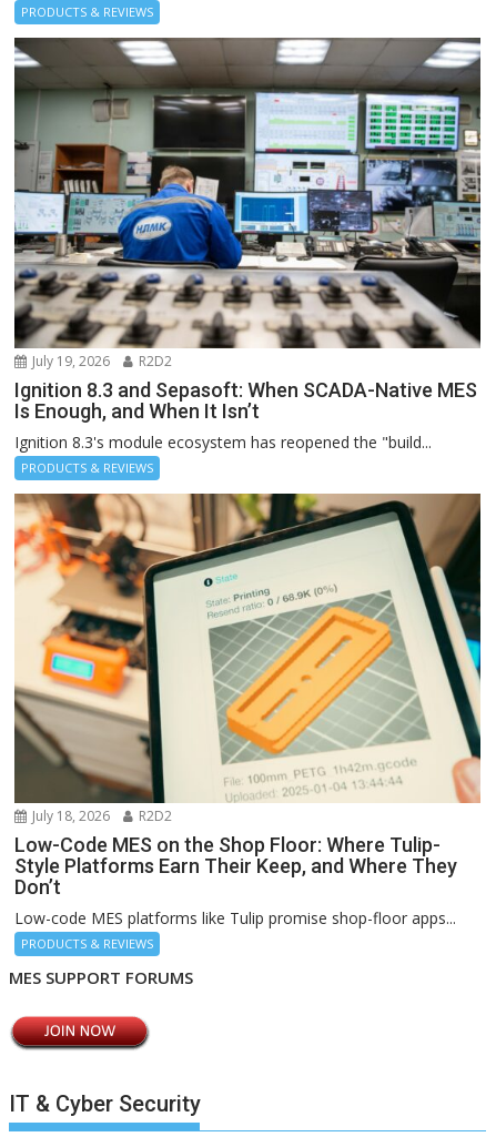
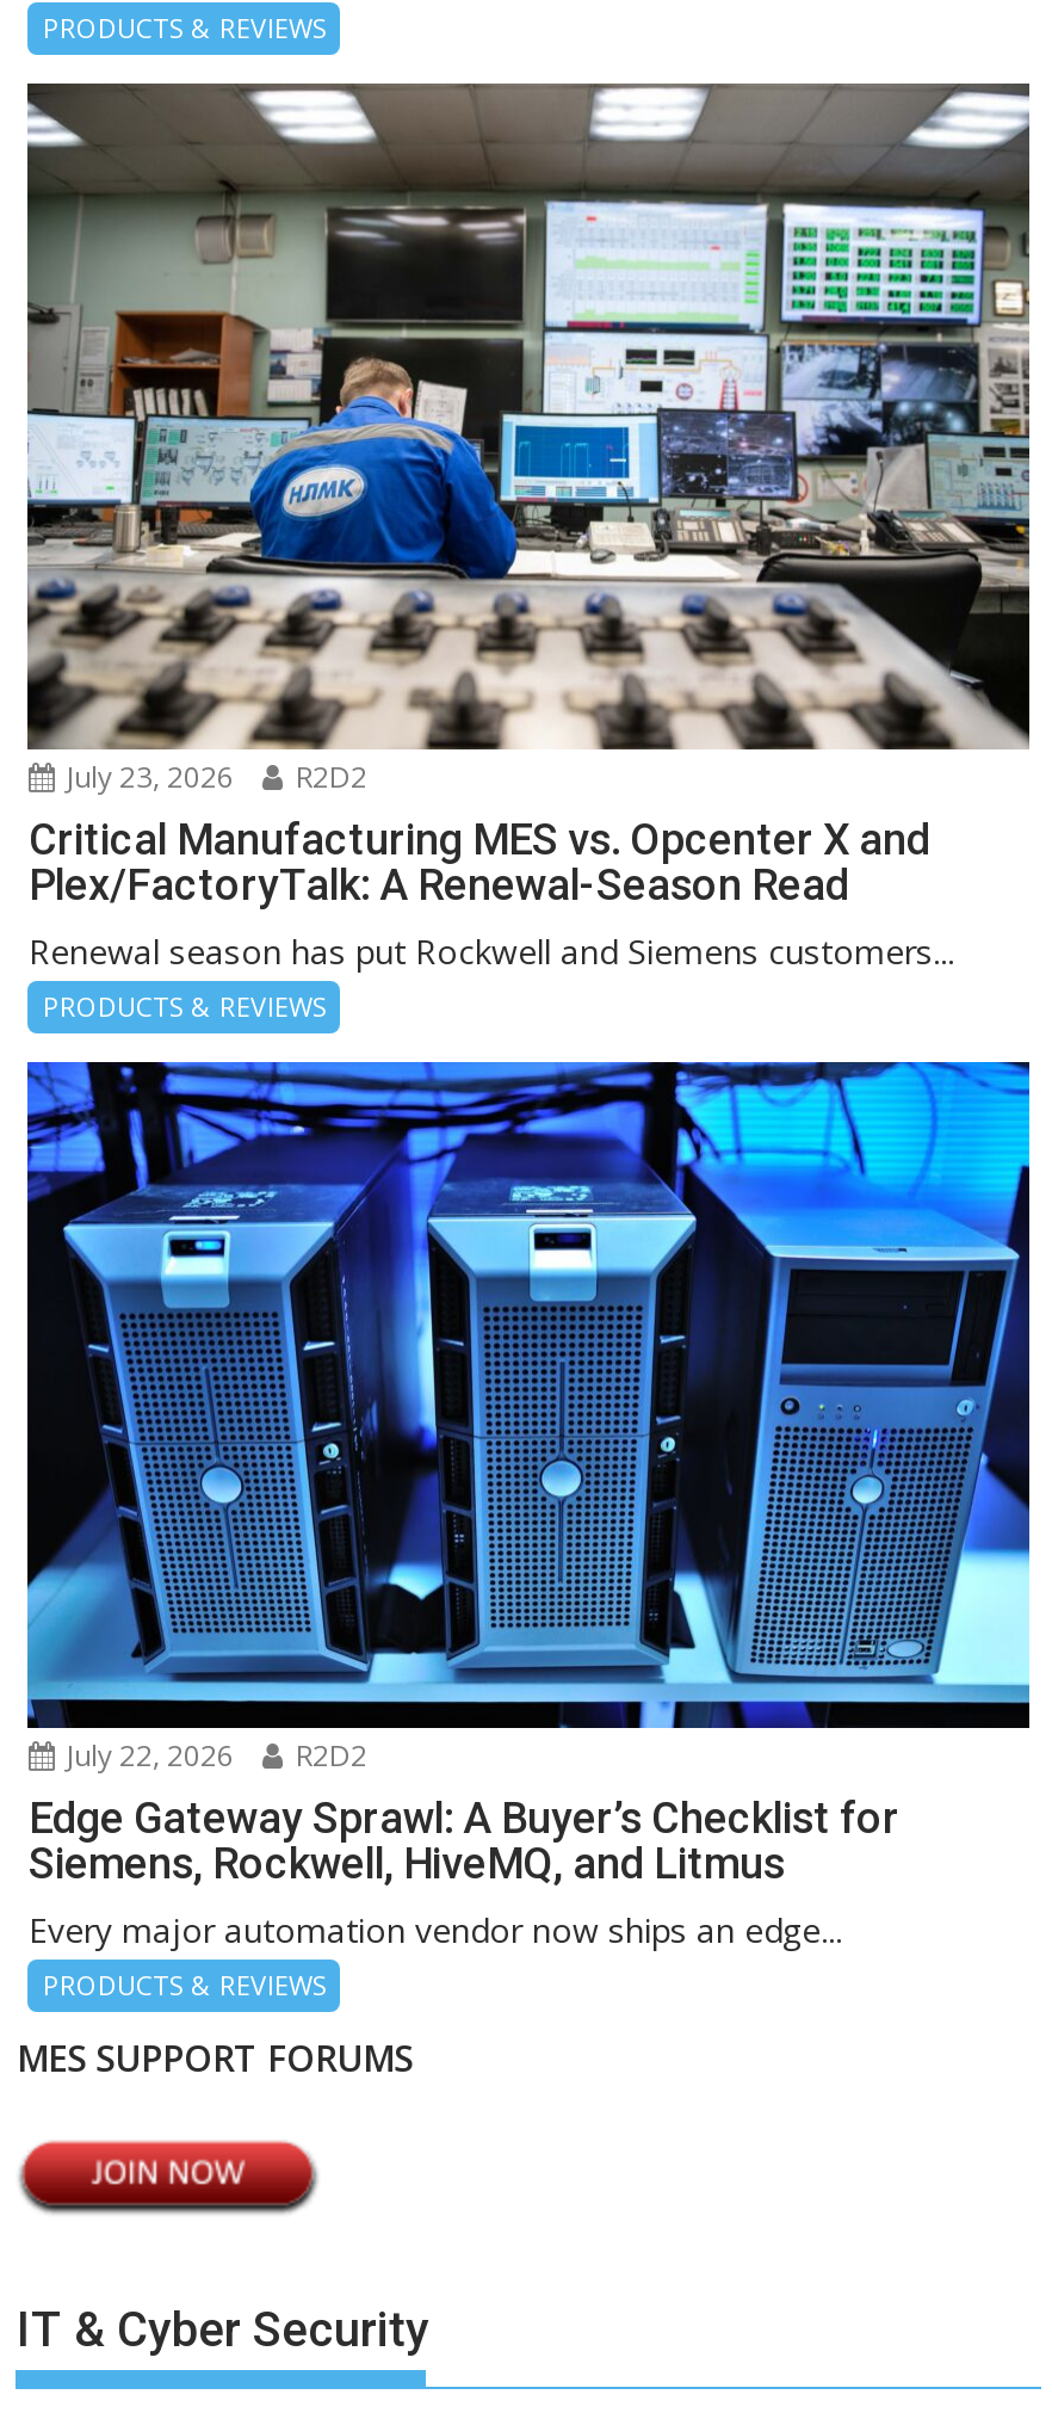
- July 19, 2026 R2D2
+ July 23, 2026 R2D2

- Ignition 8.3 and Sepasoft: When SCADA-Native MES
- Is Enough, and When It Isn’t
- Ignition 8.3's module ecosystem has reopened the "build...
+ Critical Manufacturing MES vs. Opcenter X and
+ Plex/FactoryTalk: A Renewal-Season Read
+ Renewal season has put Rockwell and Siemens customers...

- [image]
- July 18, 2026 R2D2
+ [image]
+ July 22, 2026 R2D2

- Low-Code MES on the Shop Floor: Where Tulip-
- Style Platforms Earn Their Keep, and Where They
- Don’t
- Low-code MES platforms like Tulip promise shop-floor apps...
+ Edge Gateway Sprawl: A Buyer’s Checklist for
+ Siemens, Rockwell, HiveMQ, and Litmus
+ Every major automation vendor now ships an edge...
